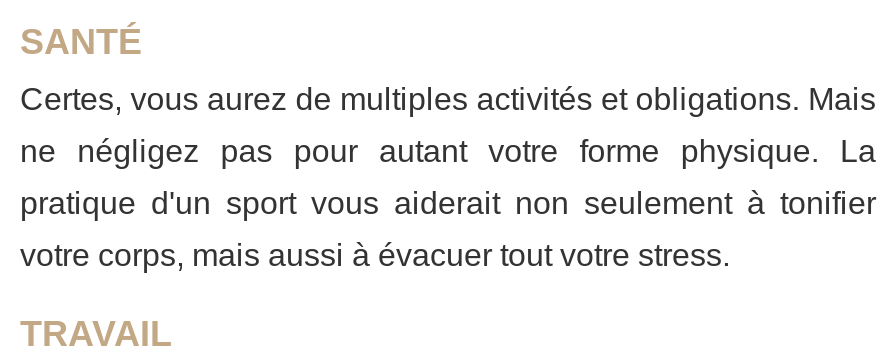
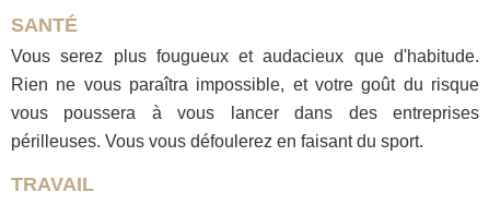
- Certes, vous aurez de multiples activités et obligations. Mais
+ Vous serez plus fougueux et audacieux que d'habitude.

- ne négligez pas pour autant votre forme physique. La
+ Rien ne vous paraîtra impossible, et votre goût du risque

- pratique d'un sport vous aiderait non seulement à tonifier
+ vous poussera à vous lancer dans des entreprises

- votre corps, mais aussi à évacuer tout votre stress.
+ périlleuses. Vous vous défoulerez en faisant du sport.
